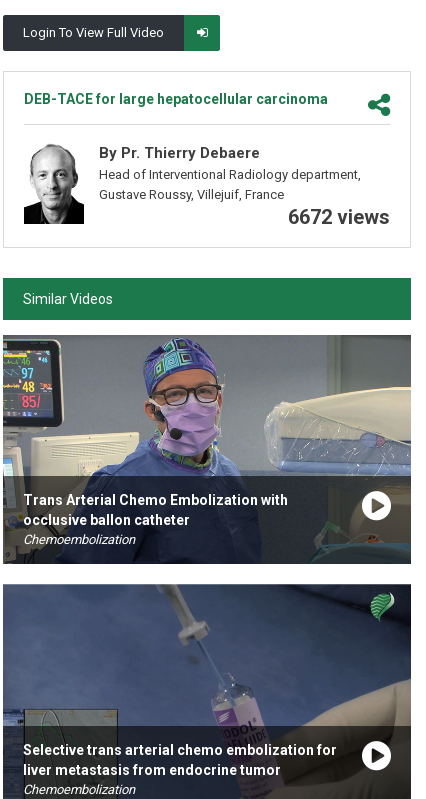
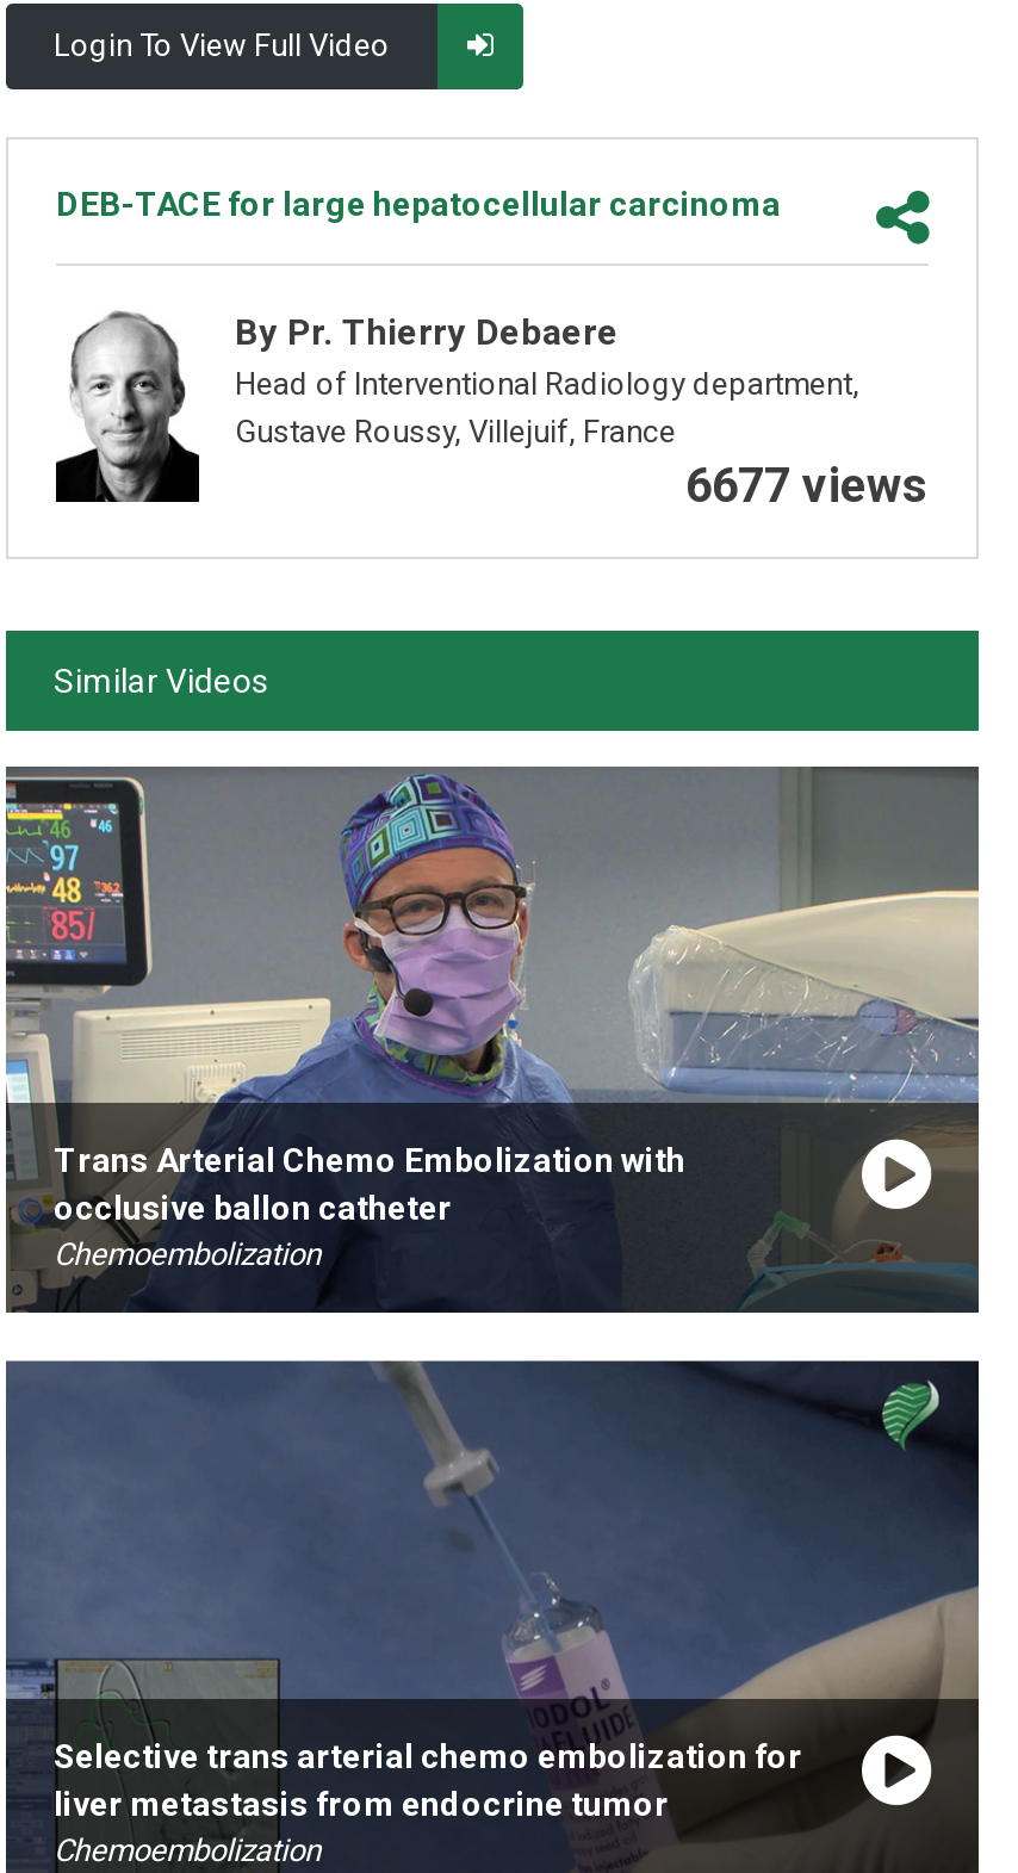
- 6672 views
+ 6677 views
